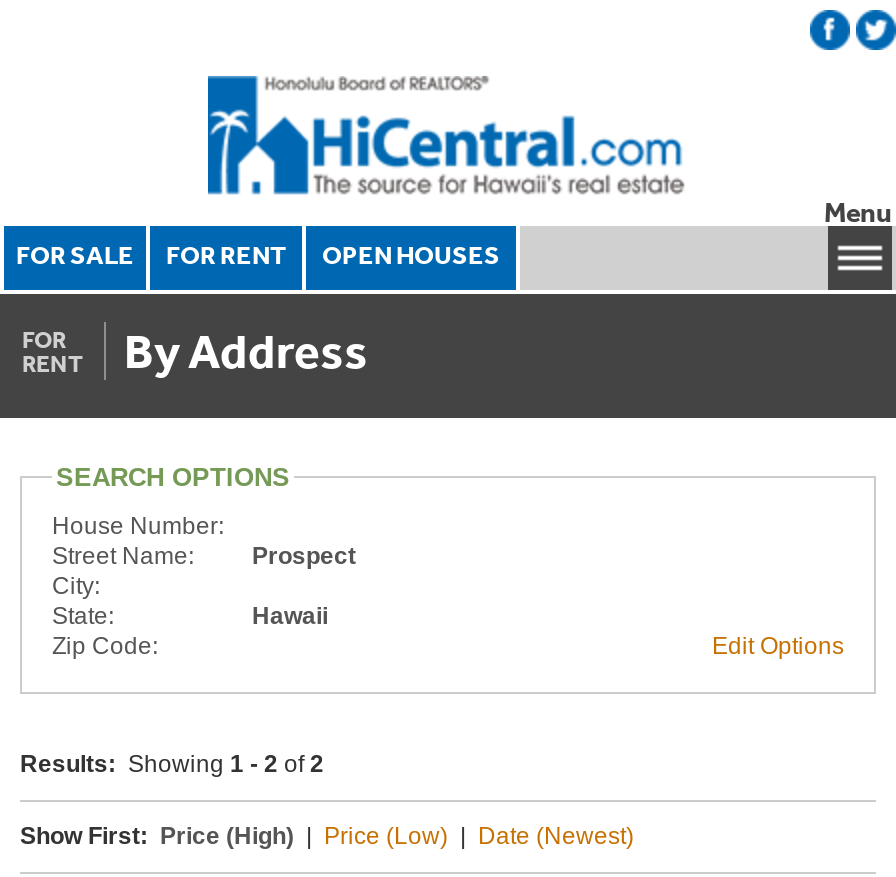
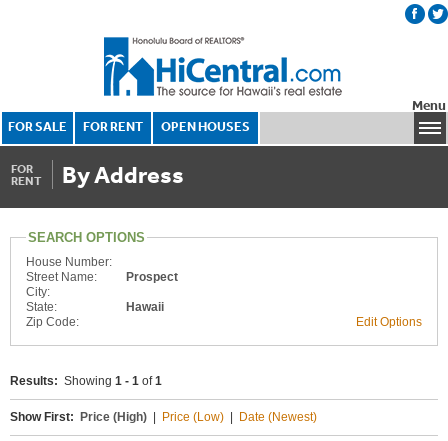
- Results: Showing 1 - 2 of 2
+ Results: Showing 1 - 1 of 1
